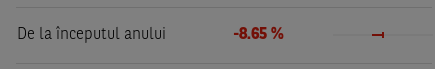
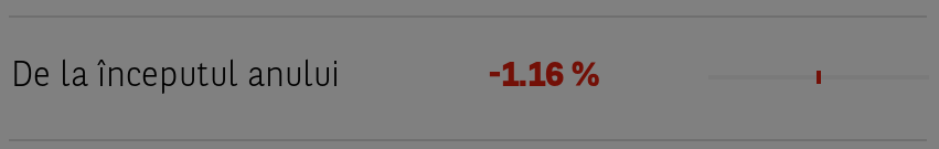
- -8.65 %
+ -1.16 %
